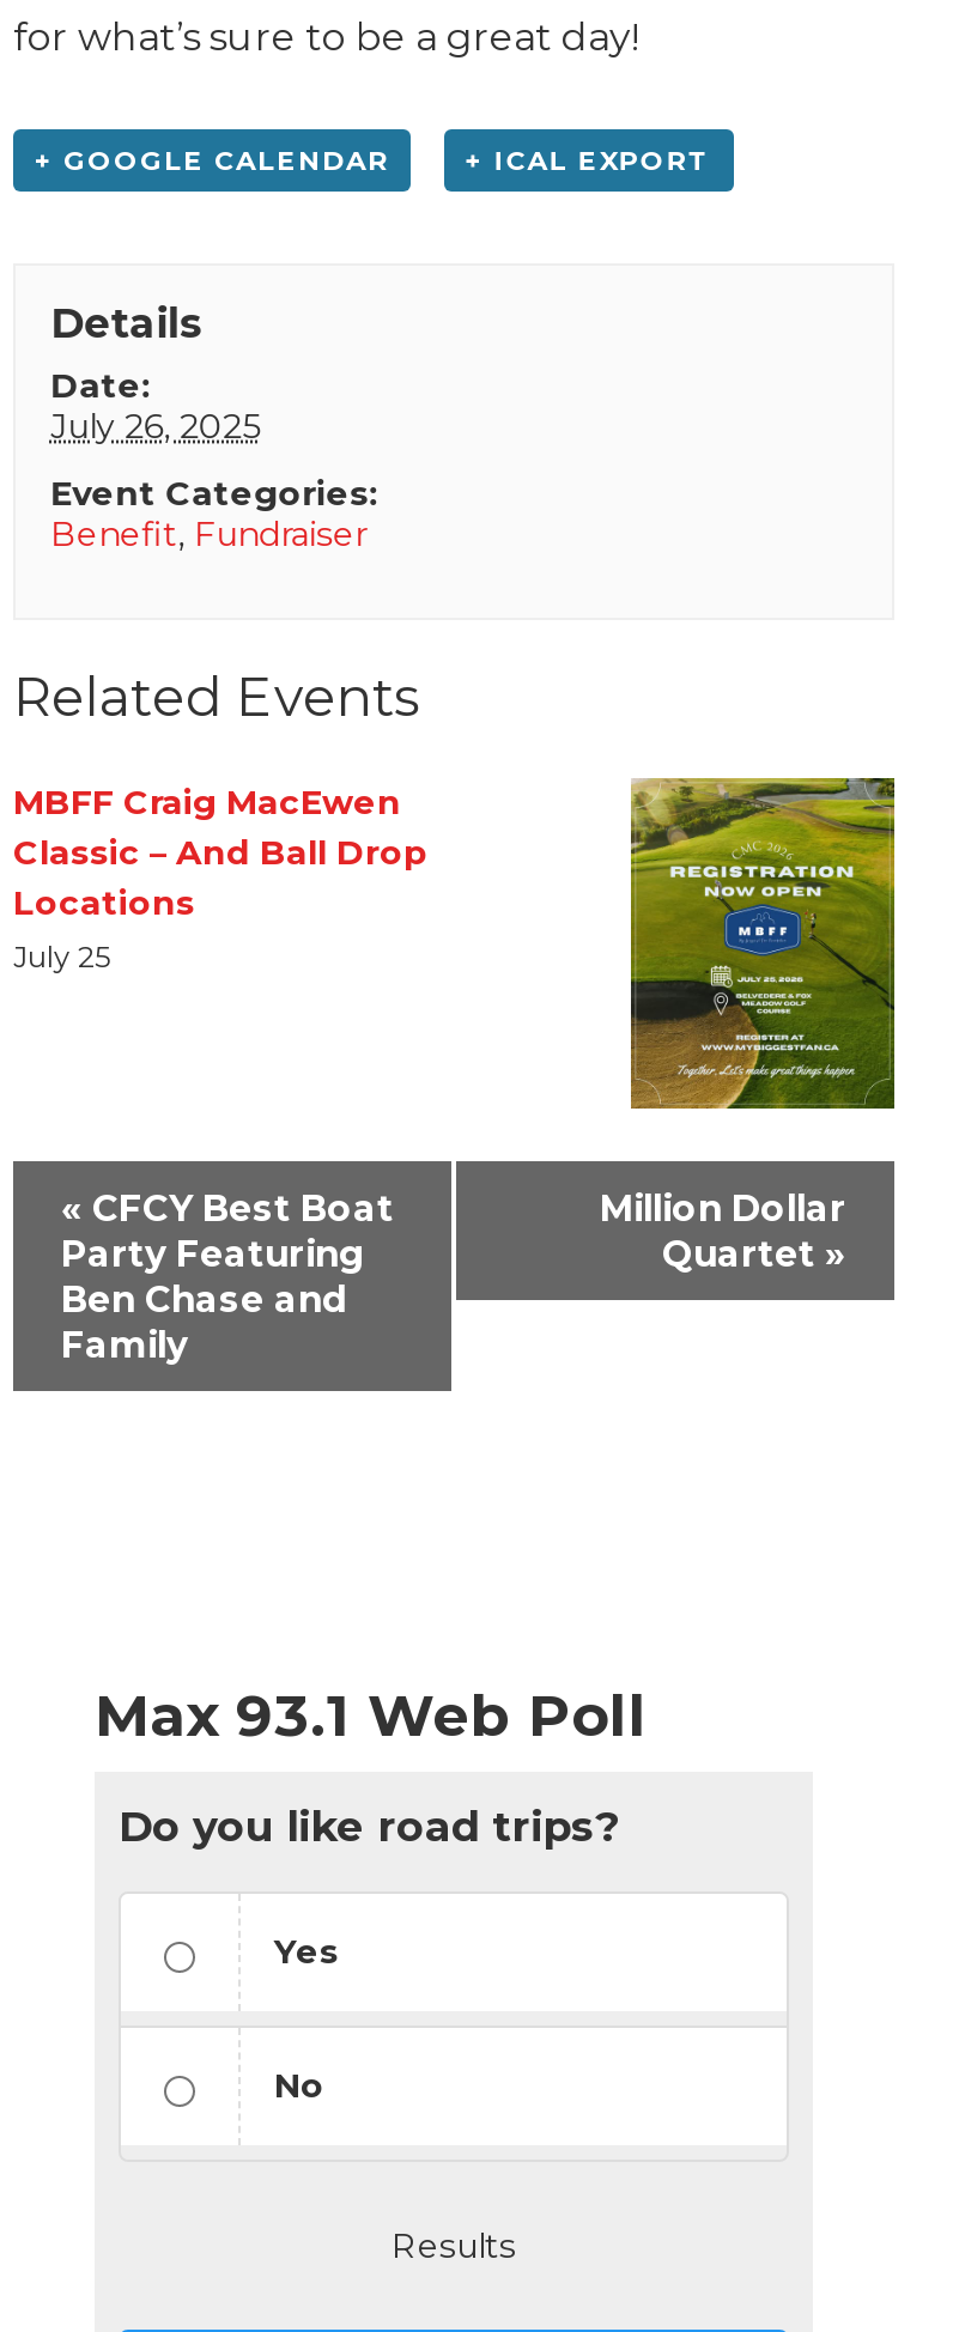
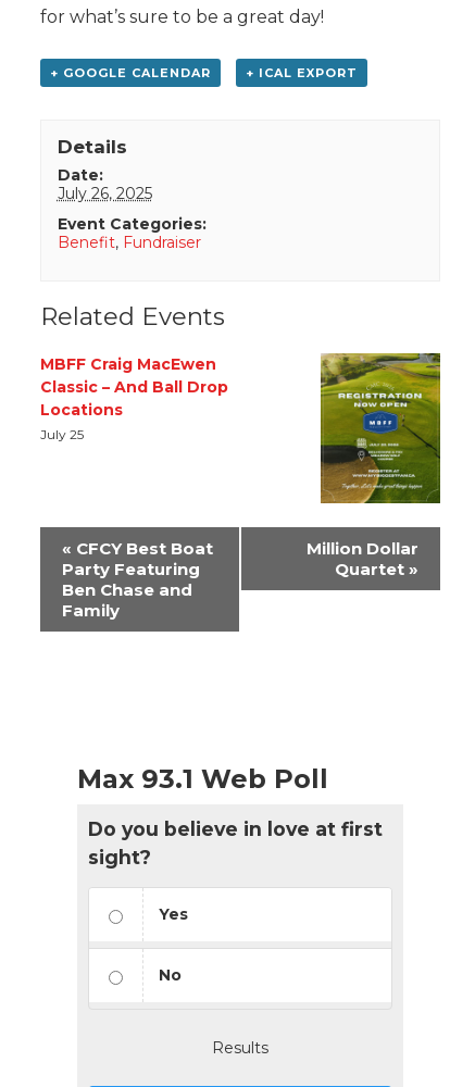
- Do you like road trips?
+ Do you believe in love at first
+ sight?
